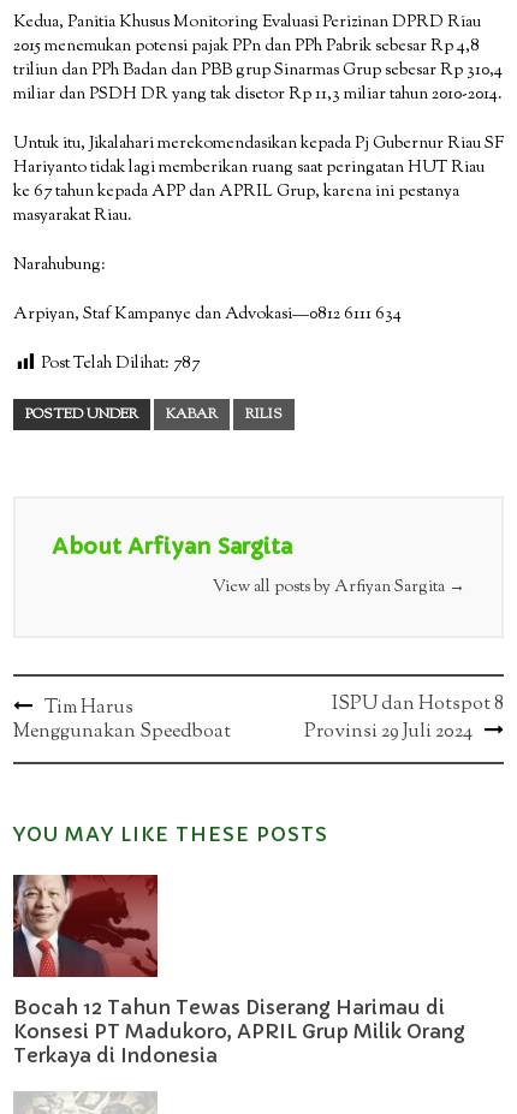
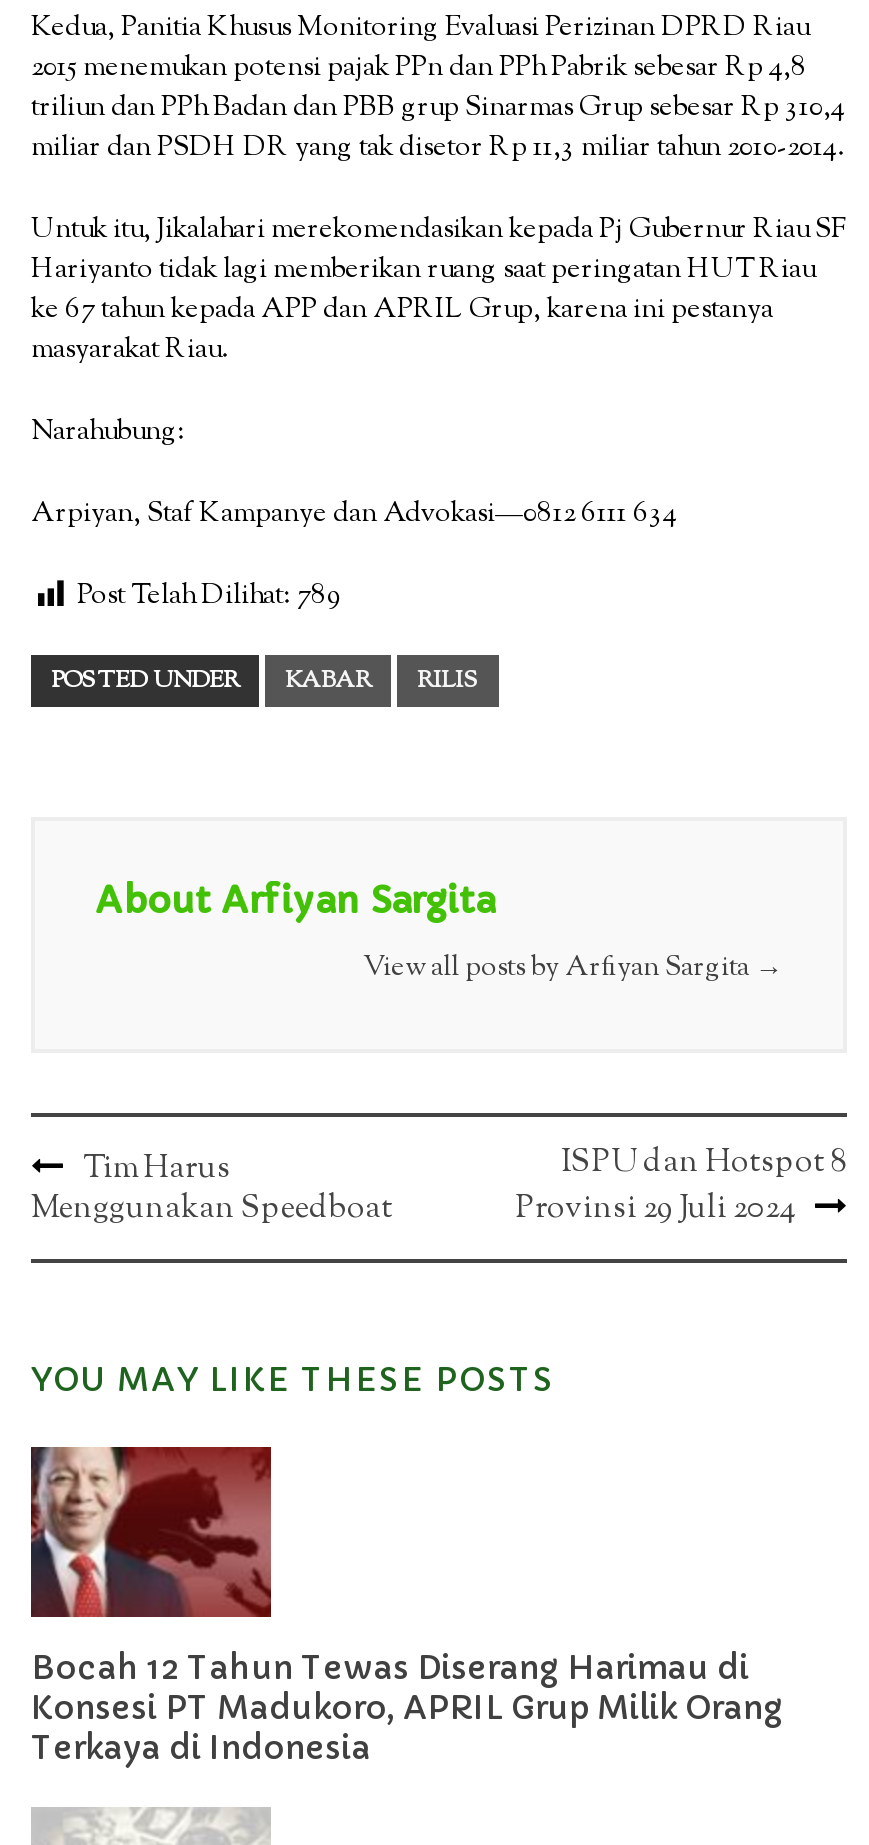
- Post Telah Dilihat: 787
+ Post Telah Dilihat: 789
